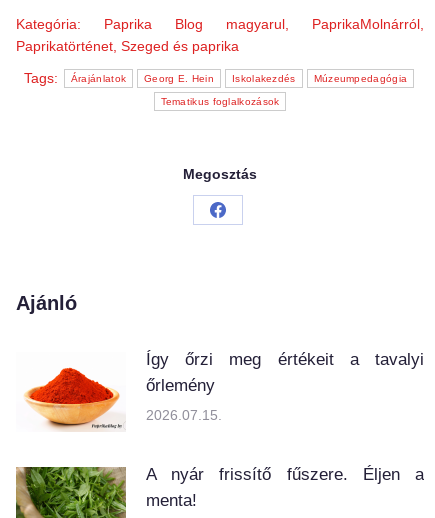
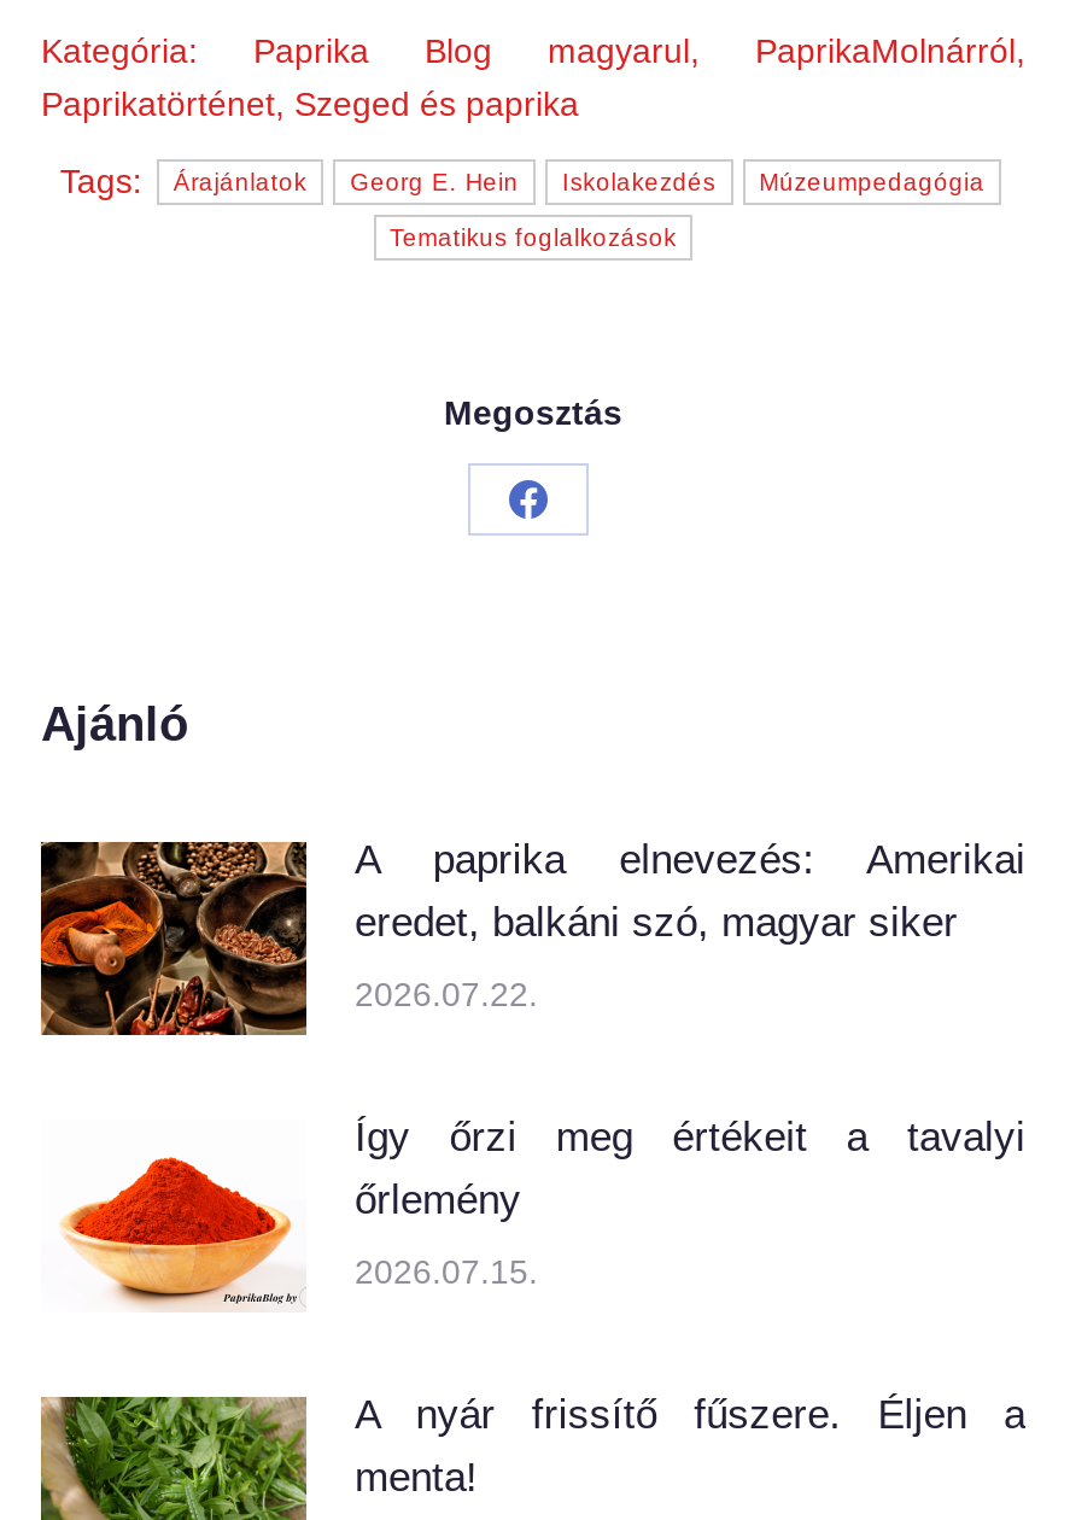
+ [image]
+ A paprika elnevezés: Amerikai
+ eredet, balkáni szó, magyar siker
+ 2026.07.22.
